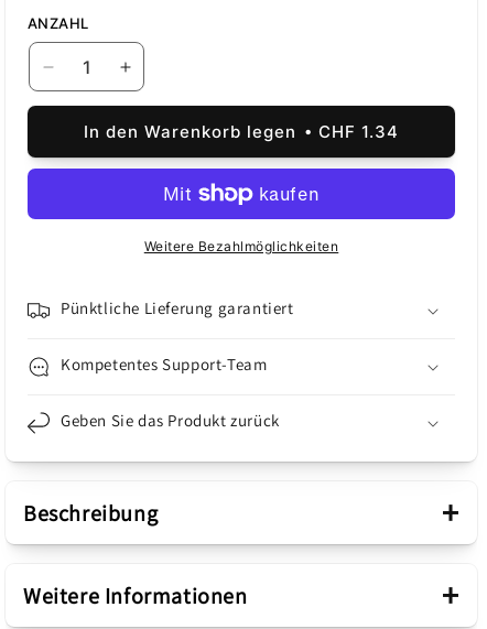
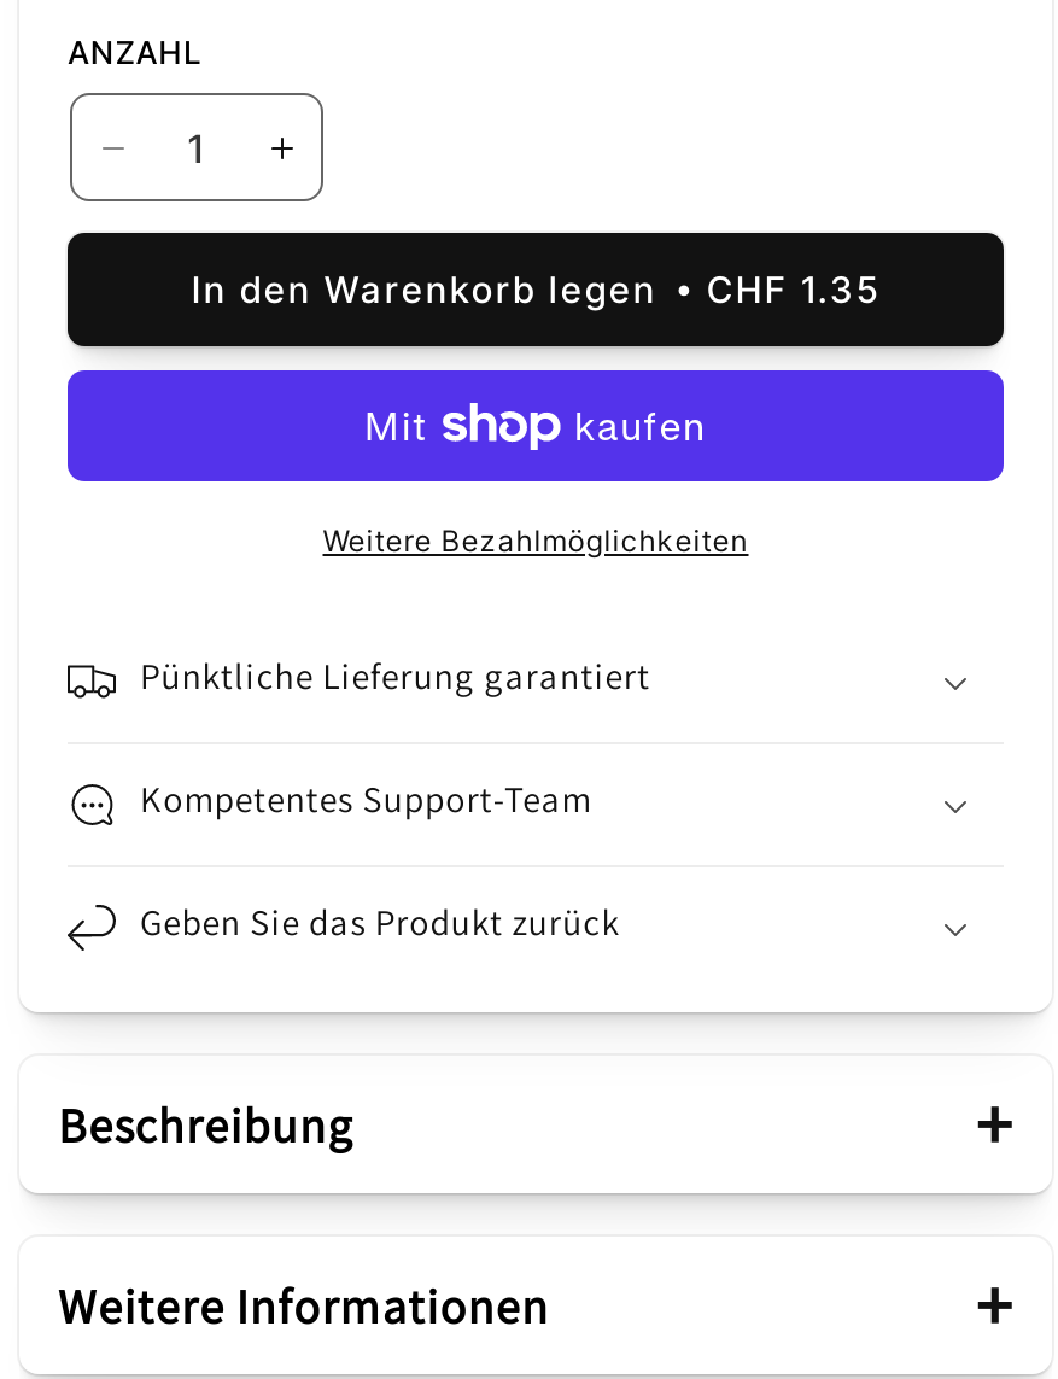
- CHF 1.34
+ CHF 1.35
